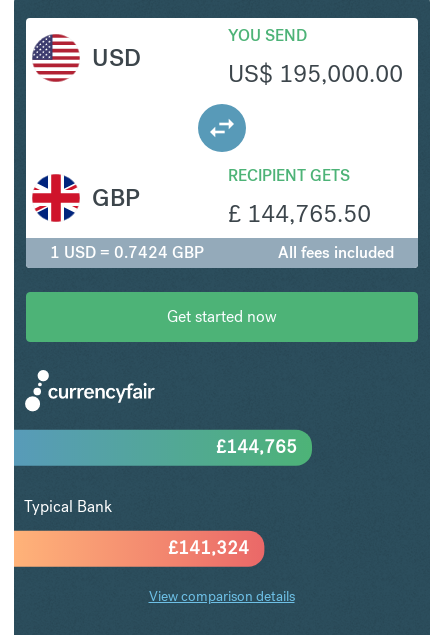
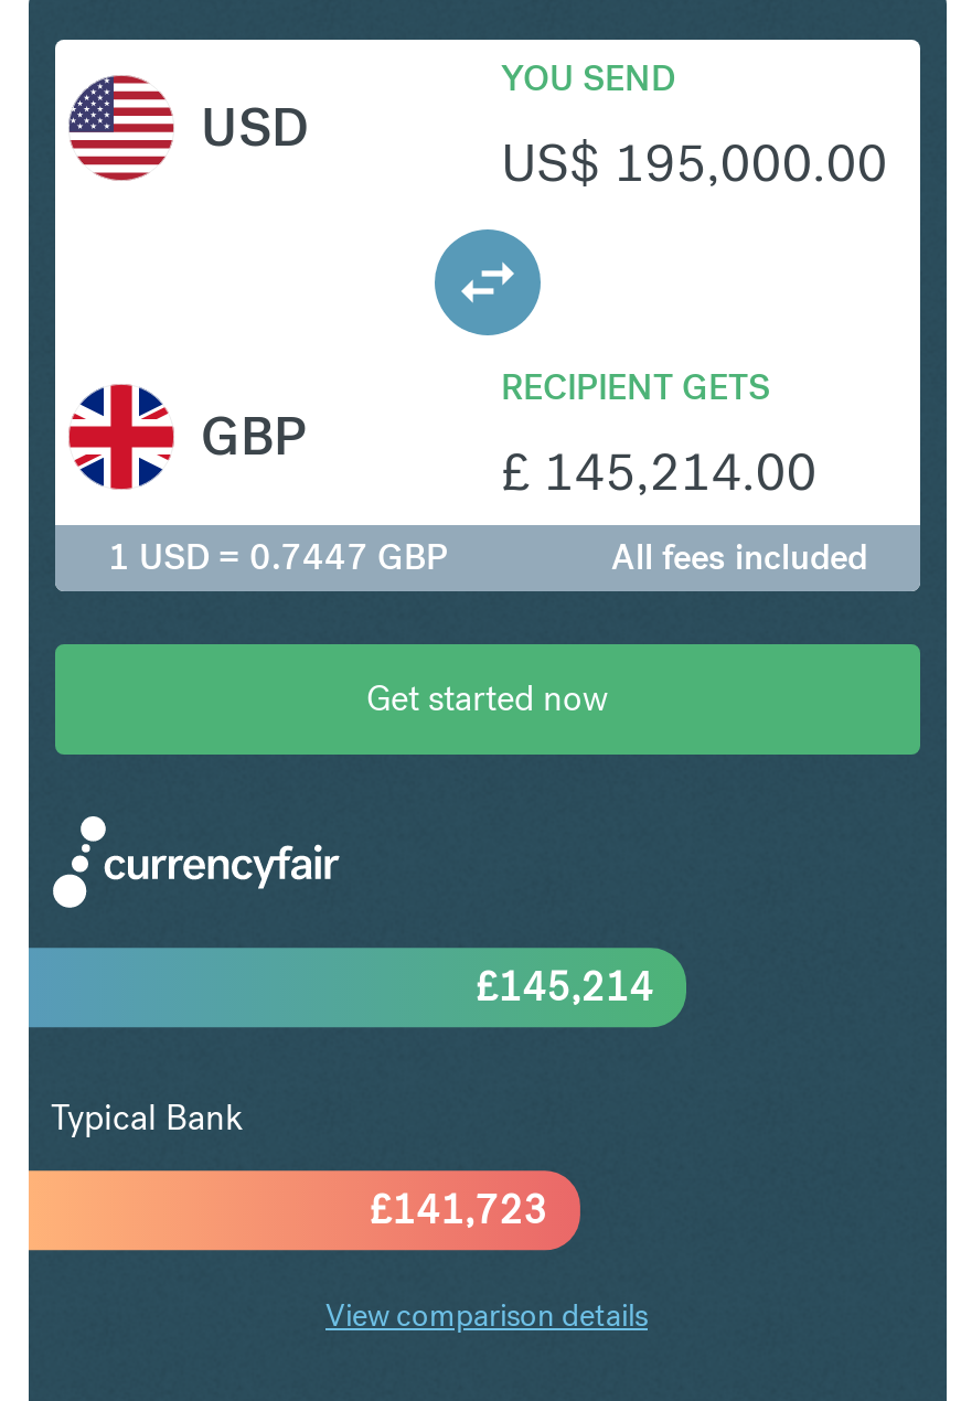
- £ 144,765.50
+ £ 145,214.00

- 1 USD = 0.7424 GBP
+ 1 USD = 0.7447 GBP

- £144,765
+ £145,214

- £141,324
+ £141,723
